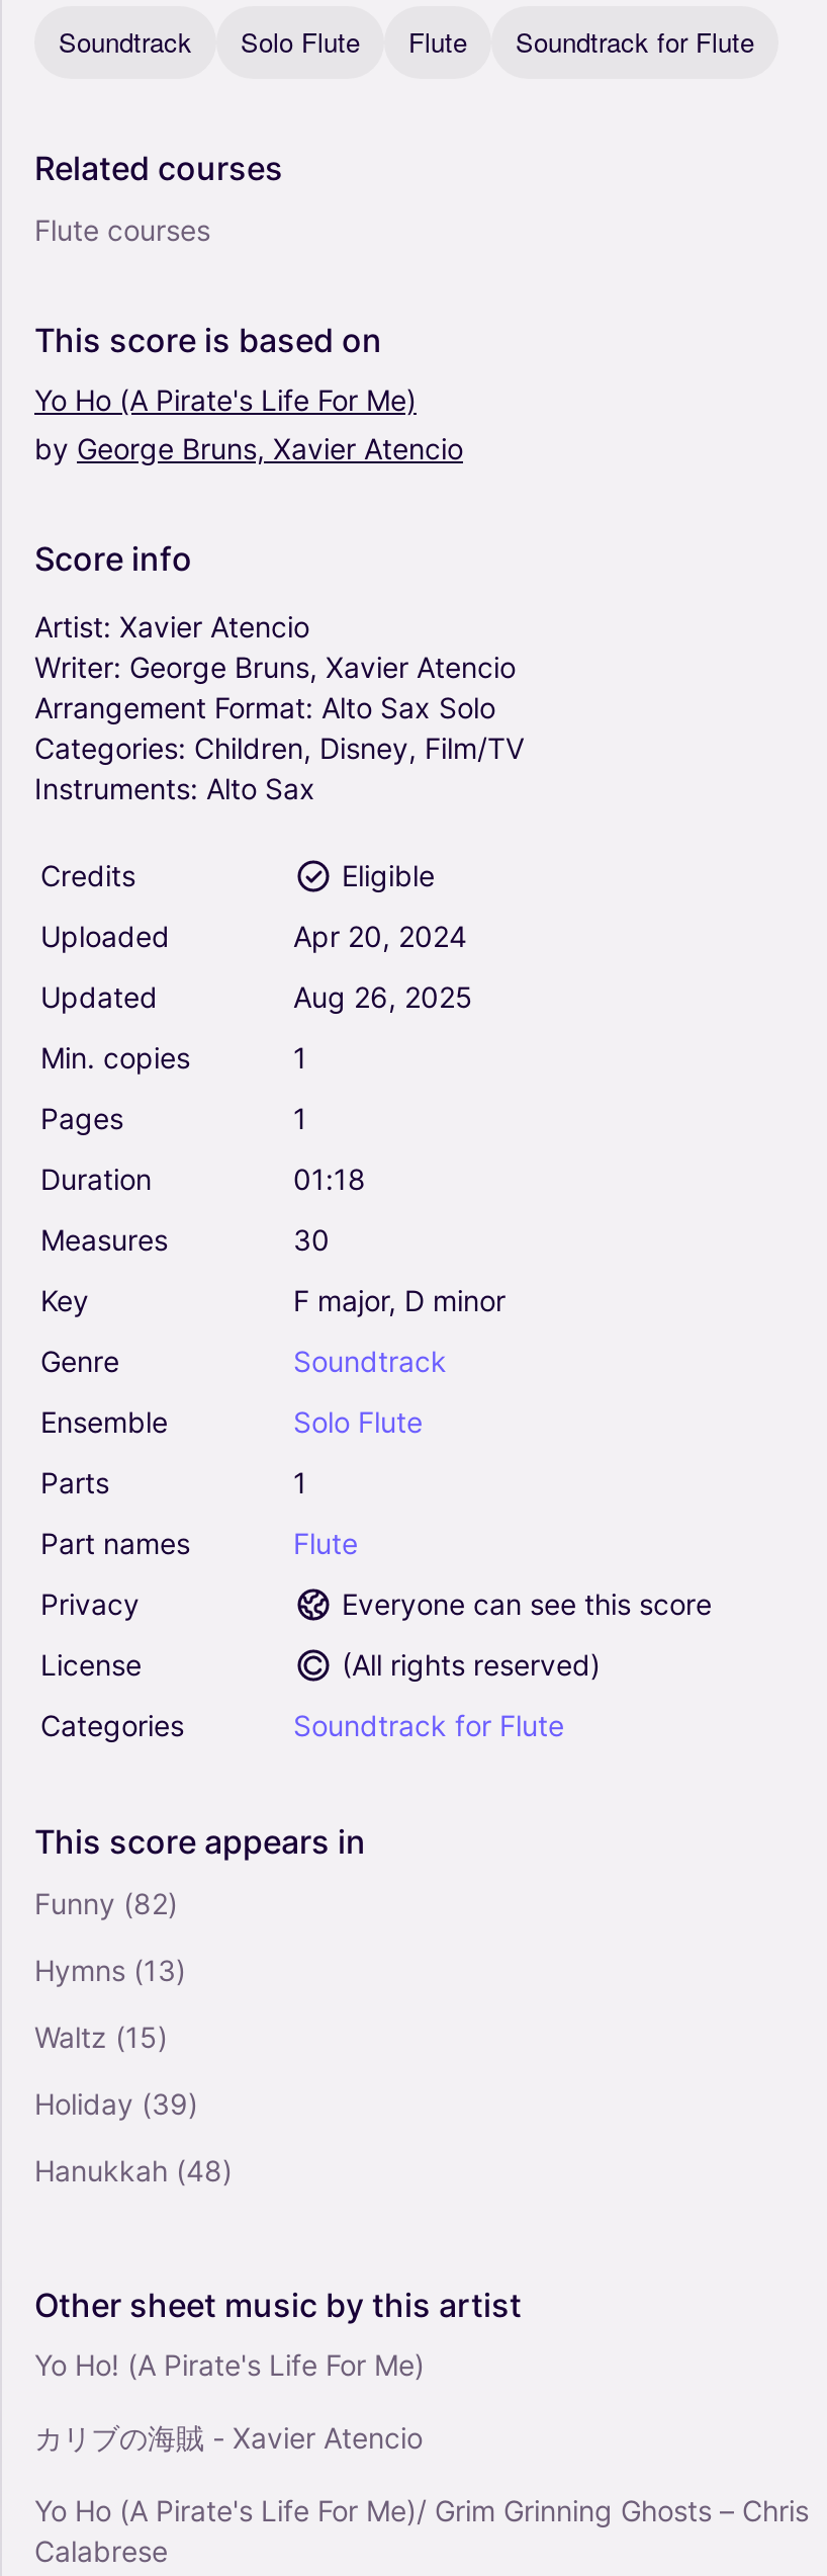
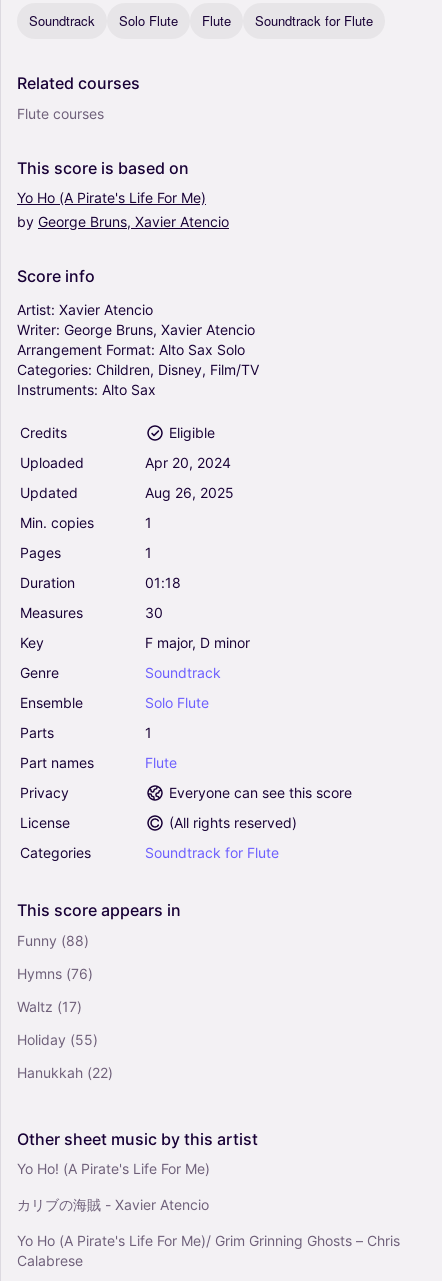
- Funny (82)
+ Funny (88)

- Hymns (13)
+ Hymns (76)

- Waltz (15)
+ Waltz (17)

- Holiday (39)
+ Holiday (55)

- Hanukkah (48)
+ Hanukkah (22)
